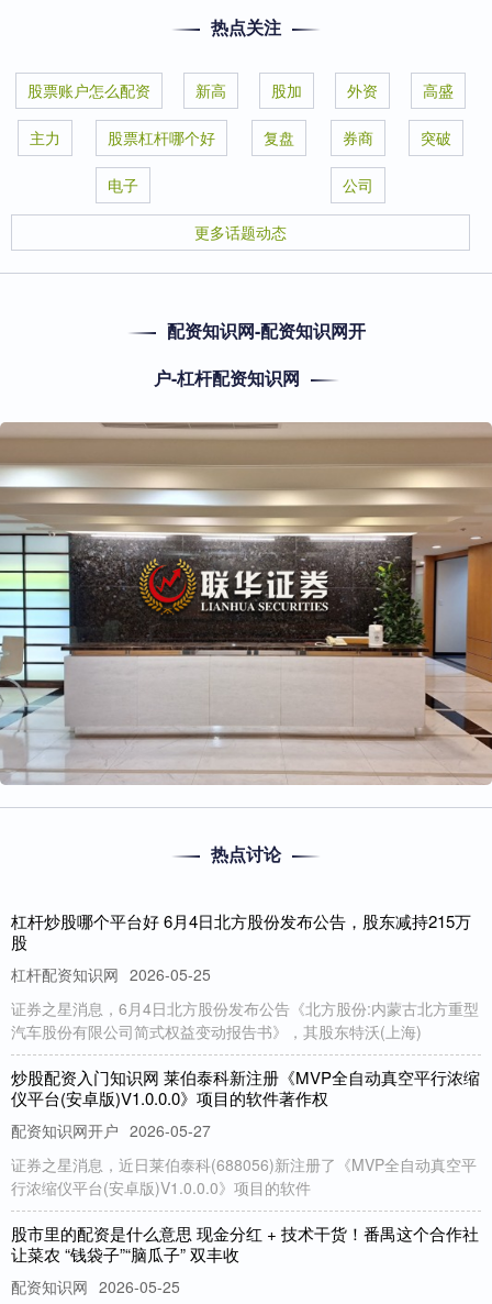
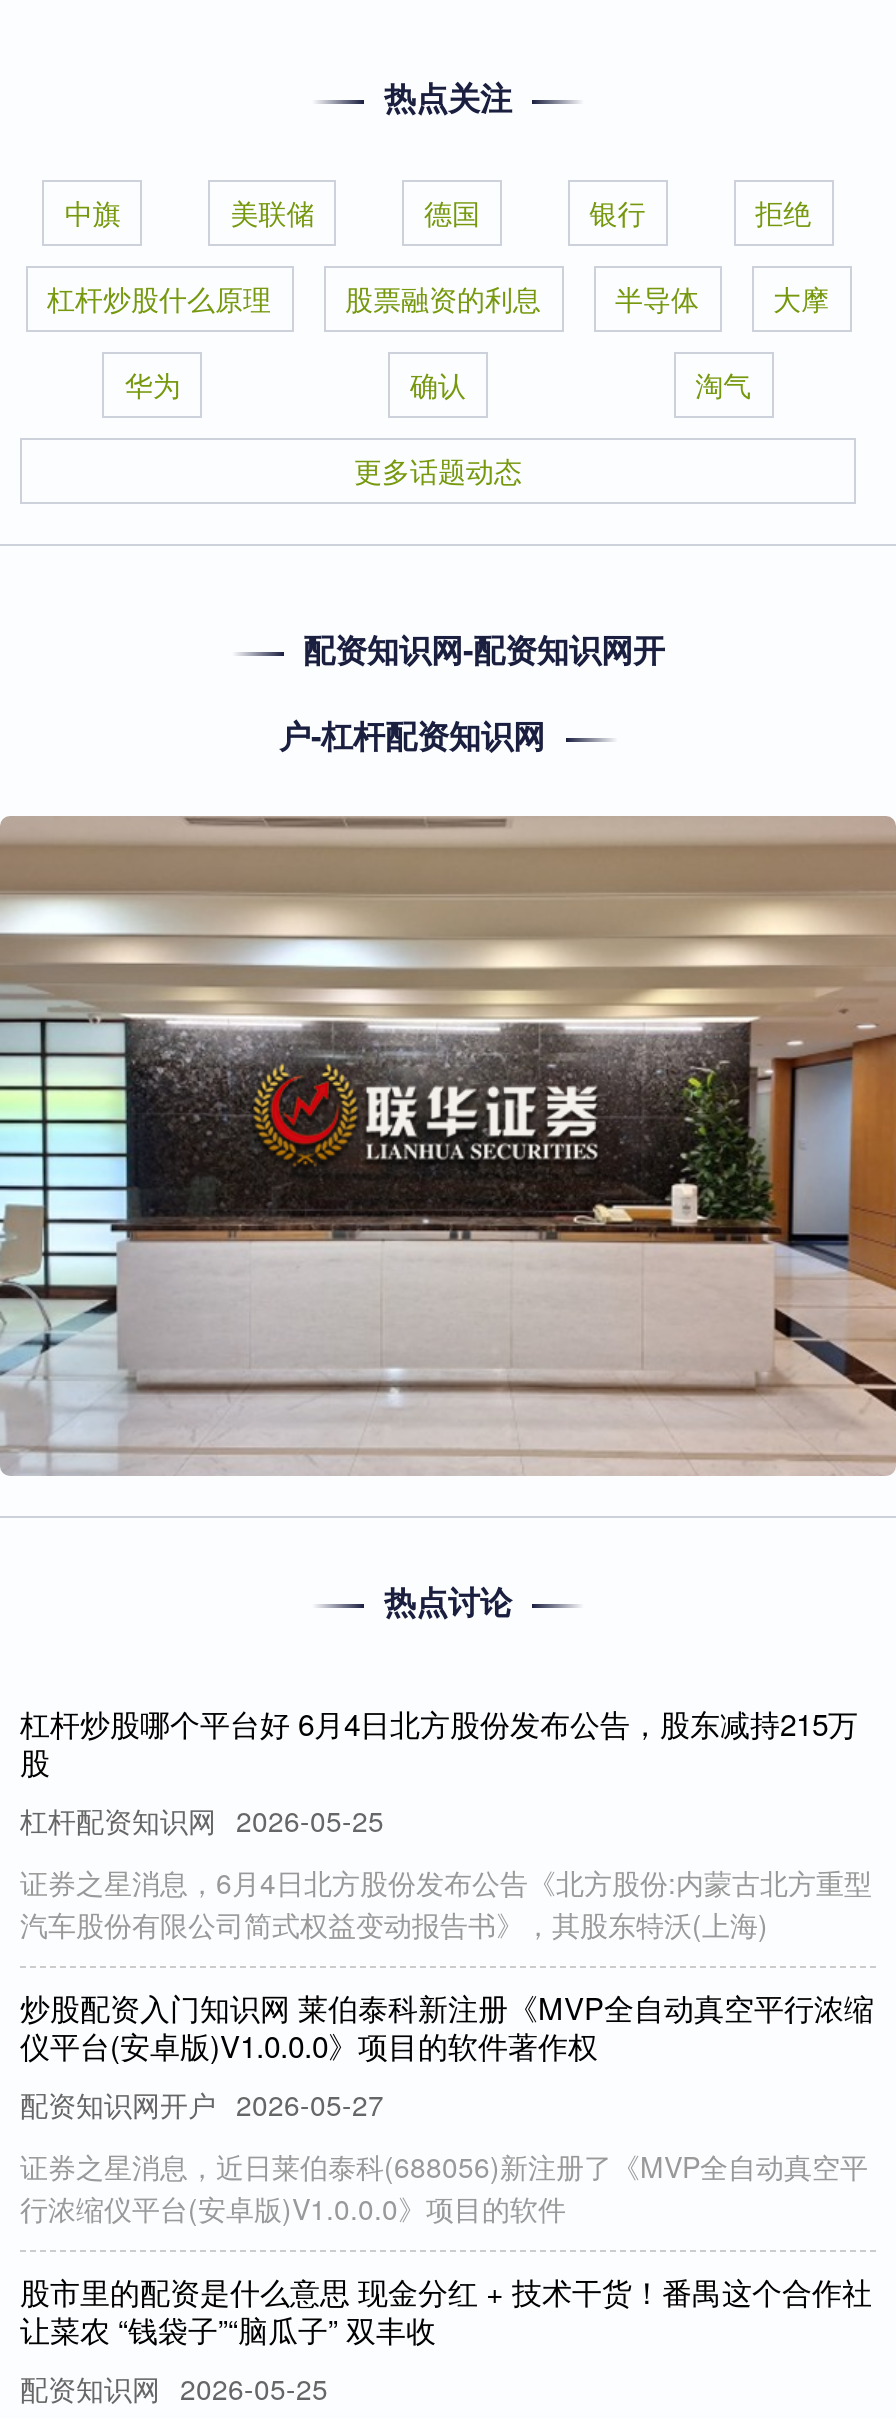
- 股票账户怎么配资
- 新高
- 股加
- 外资
- 高盛
+ 中旗
+ 美联储
+ 德国
+ 银行
+ 拒绝

- 主力
- 股票杠杆哪个好
- 复盘
- 券商
- 突破
+ 杠杆炒股什么原理
+ 股票融资的利息
+ 半导体
+ 大摩

- 电子
- 公司
+ 华为
+ 确认
+ 淘气
